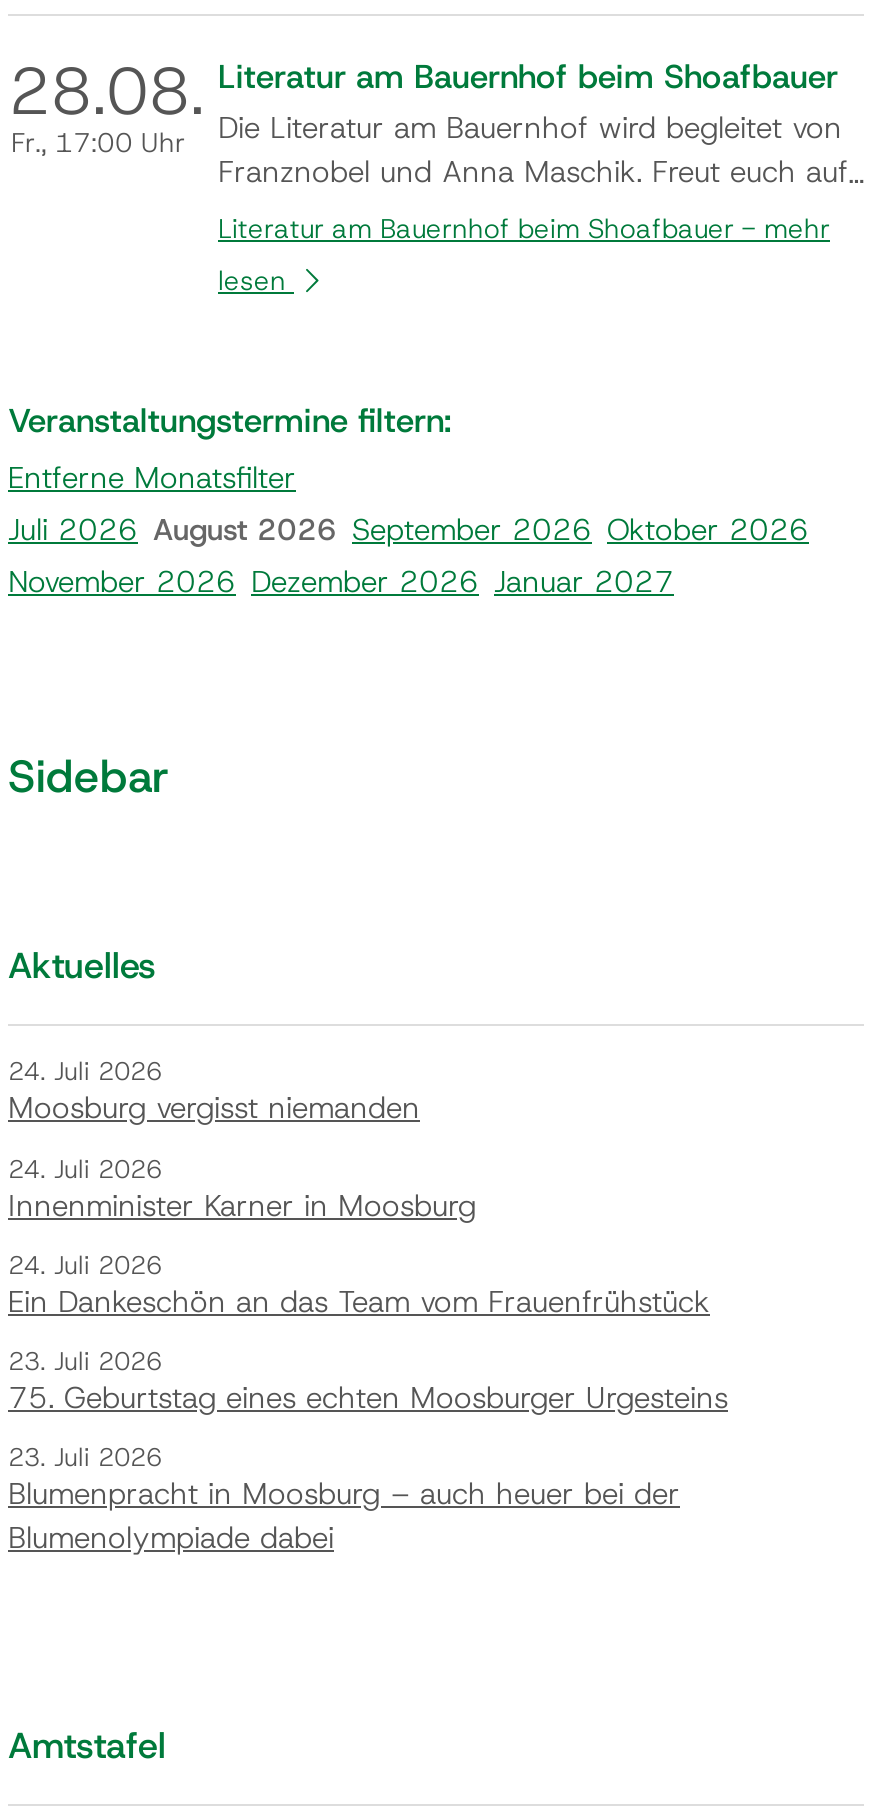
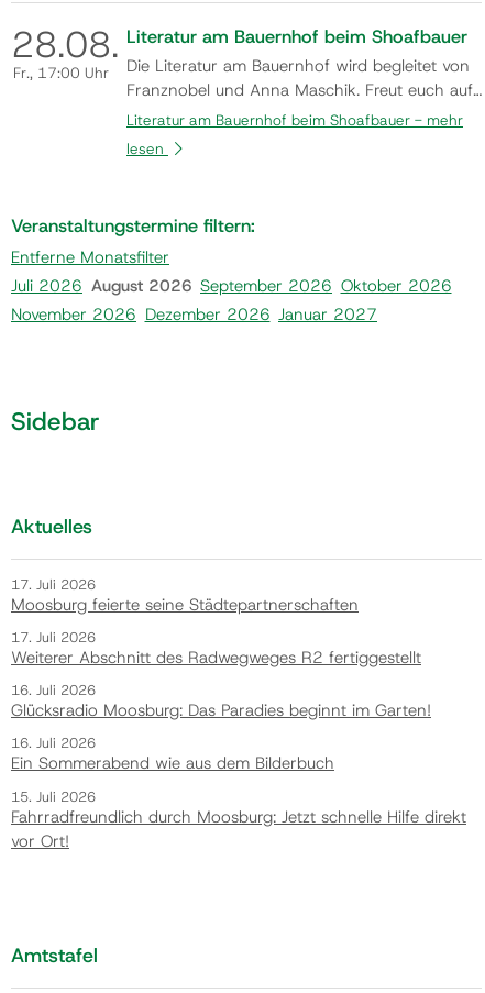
- 24. Juli 2026
- Moosburg vergisst niemanden
+ 17. Juli 2026
+ Moosburg feierte seine Städtepartnerschaften

- 24. Juli 2026
- Innenminister Karner in Moosburg
+ 17. Juli 2026
+ Weiterer Abschnitt des Radwegweges R2 fertiggestellt

- 24. Juli 2026
- Ein Dankeschön an das Team vom Frauenfrühstück
+ 16. Juli 2026
+ Glücksradio Moosburg: Das Paradies beginnt im Garten!

- 23. Juli 2026
- 75. Geburtstag eines echten Moosburger Urgesteins
+ 16. Juli 2026
+ Ein Sommerabend wie aus dem Bilderbuch

- 23. Juli 2026
- Blumenpracht in Moosburg – auch heuer bei der
- Blumenolympiade dabei
+ 15. Juli 2026
+ Fahrradfreundlich durch Moosburg: Jetzt schnelle Hilfe direkt
+ vor Ort!
